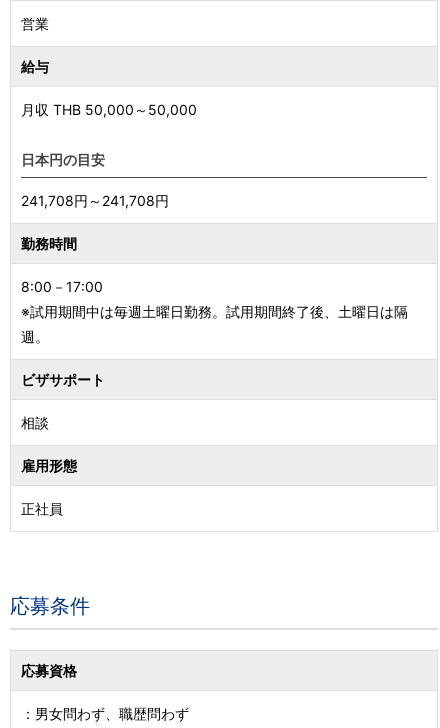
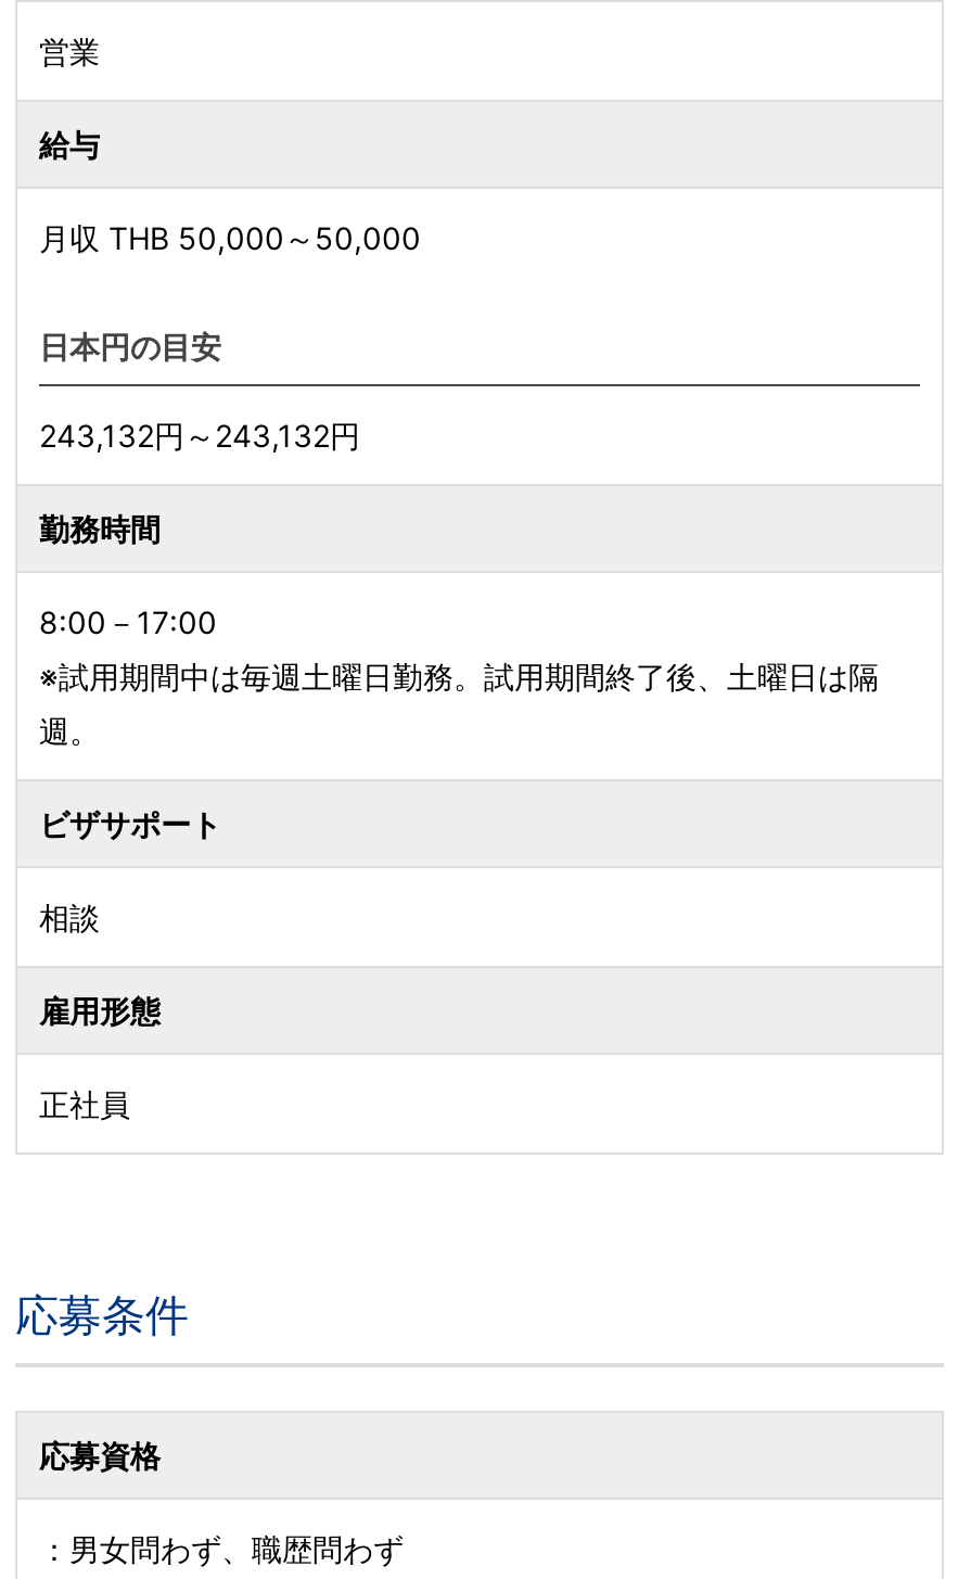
- 241,708円～241,708円
+ 243,132円～243,132円
